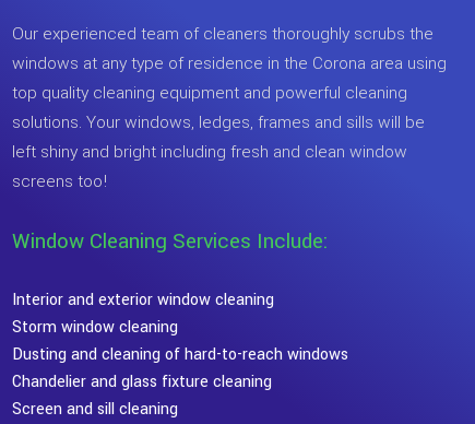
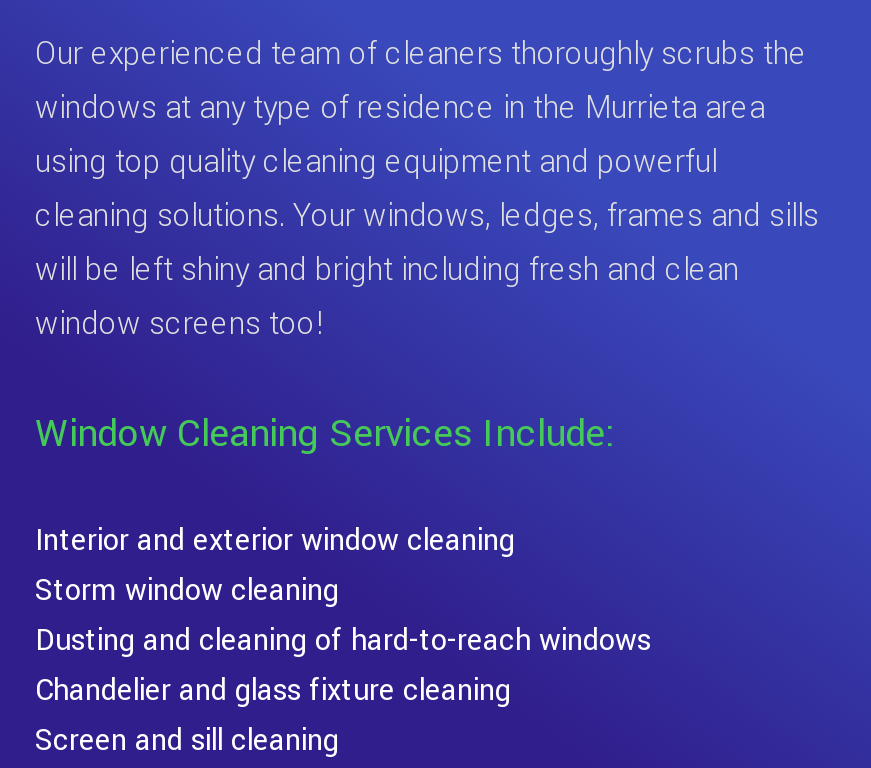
- windows at any type of residence in the Corona area using
- top quality cleaning equipment and powerful cleaning
- solutions. Your windows, ledges, frames and sills will be
- left shiny and bright including fresh and clean window
- screens too!
+ windows at any type of residence in the Murrieta area
+ using top quality cleaning equipment and powerful
+ cleaning solutions. Your windows, ledges, frames and sills
+ will be left shiny and bright including fresh and clean
+ window screens too!
